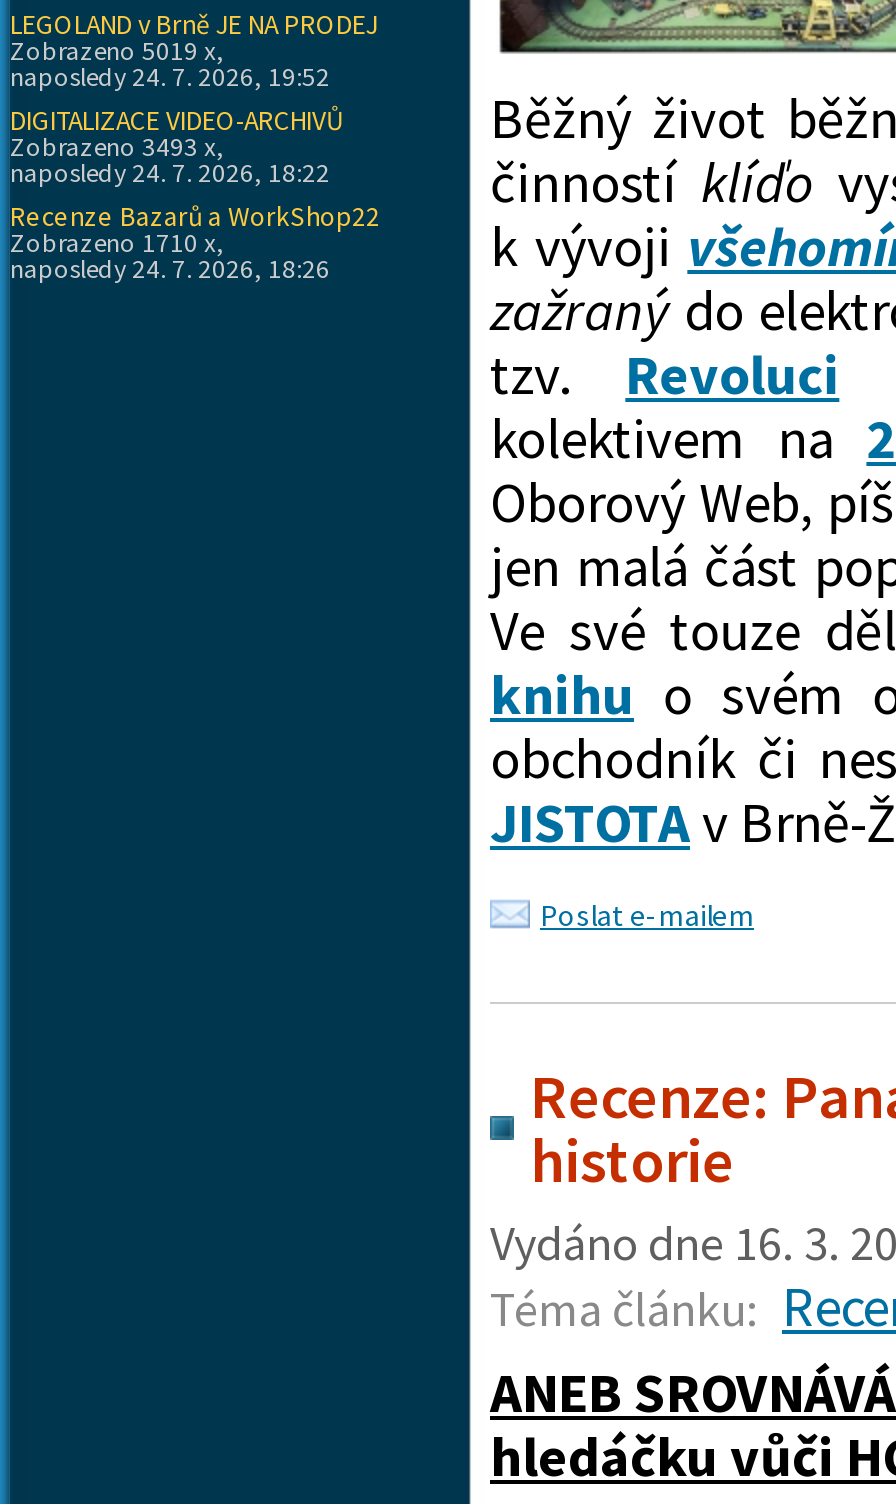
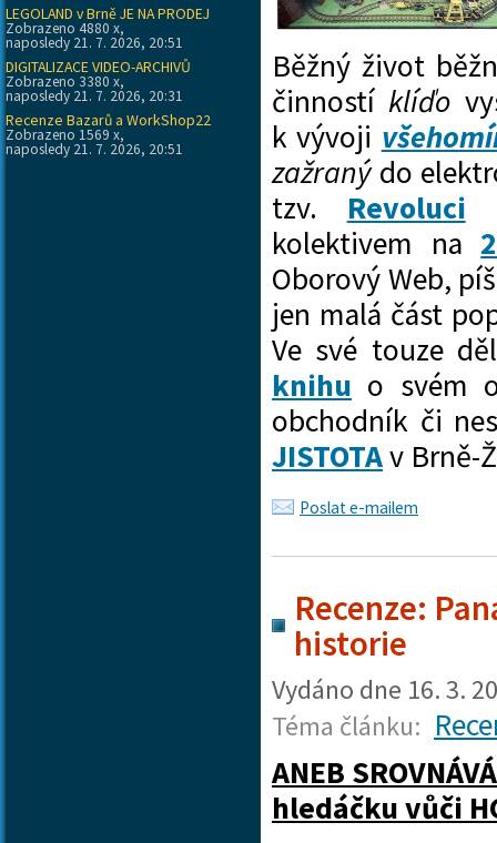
- Zobrazeno 5019 x,
+ Zobrazeno 4880 x,

- naposledy 24. 7. 2026, 19:52
+ naposledy 21. 7. 2026, 20:51

- Zobrazeno 3493 x,
+ Zobrazeno 3380 x,

- naposledy 24. 7. 2026, 18:22
+ naposledy 21. 7. 2026, 20:31

- Zobrazeno 1710 x,
+ Zobrazeno 1569 x,

- naposledy 24. 7. 2026, 18:26
+ naposledy 21. 7. 2026, 20:51
